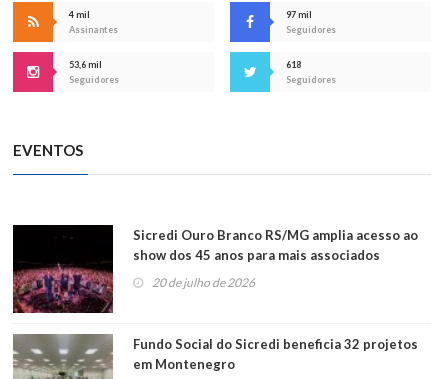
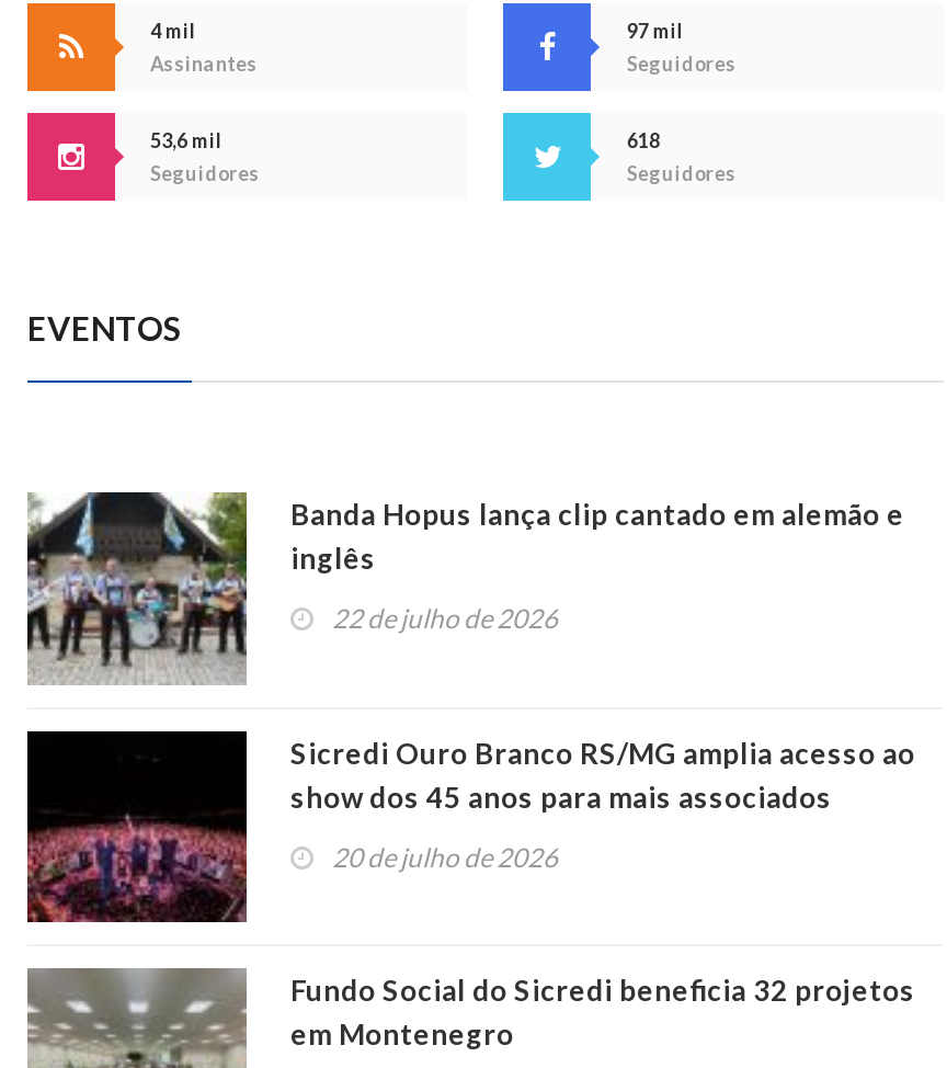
+ [image]
+ Banda Hopus lança clip cantado em alemão e
+ inglês
+ 22 de julho de 2026
